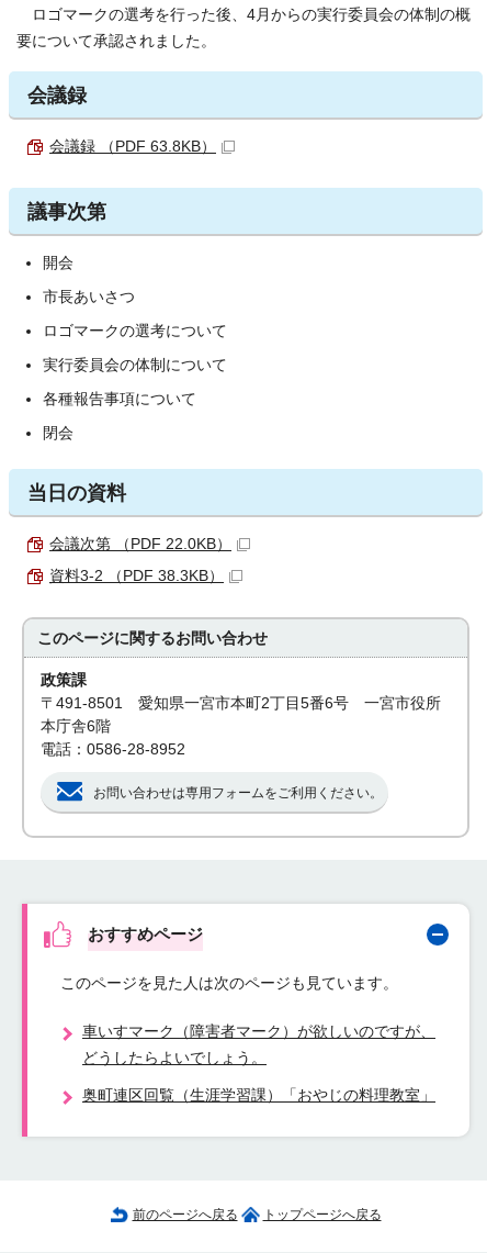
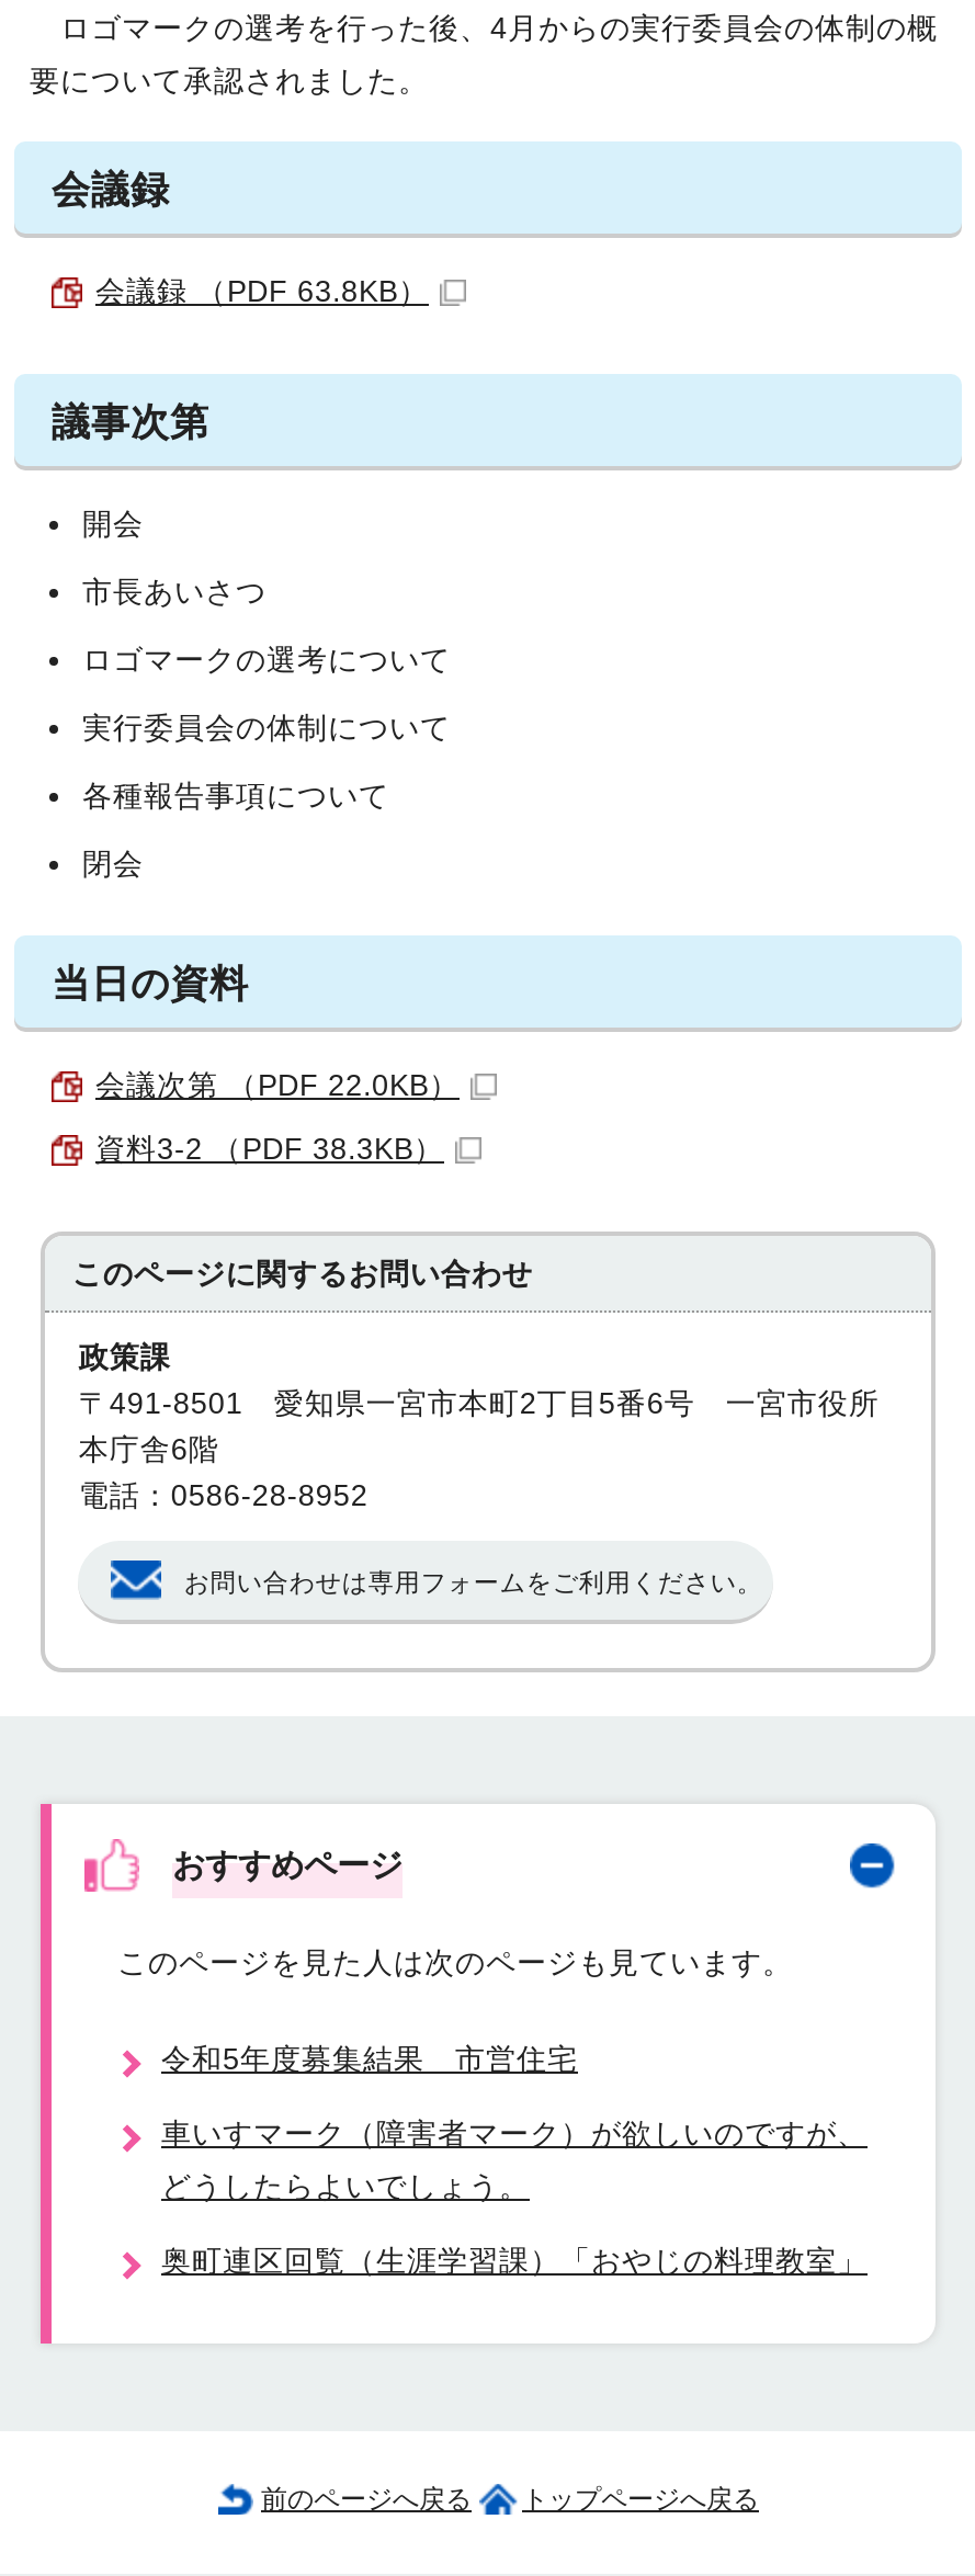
+ 令和5年度募集結果 市営住宅
